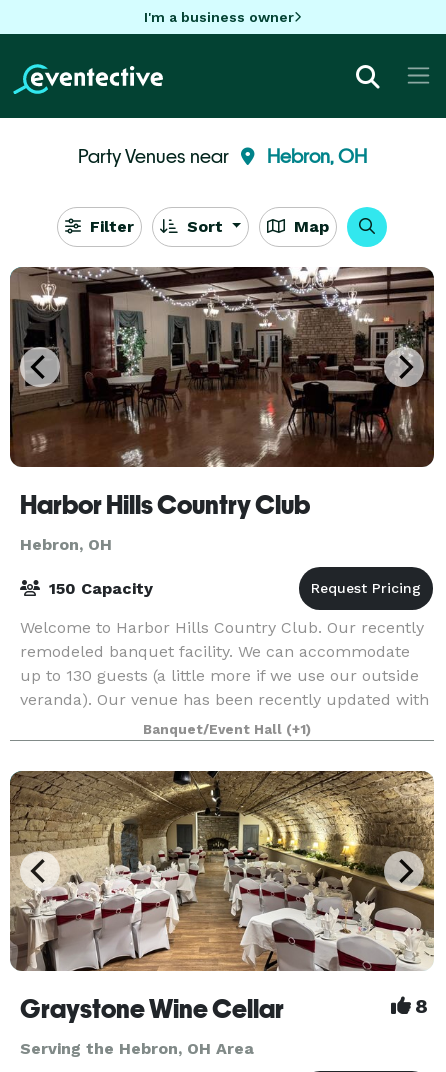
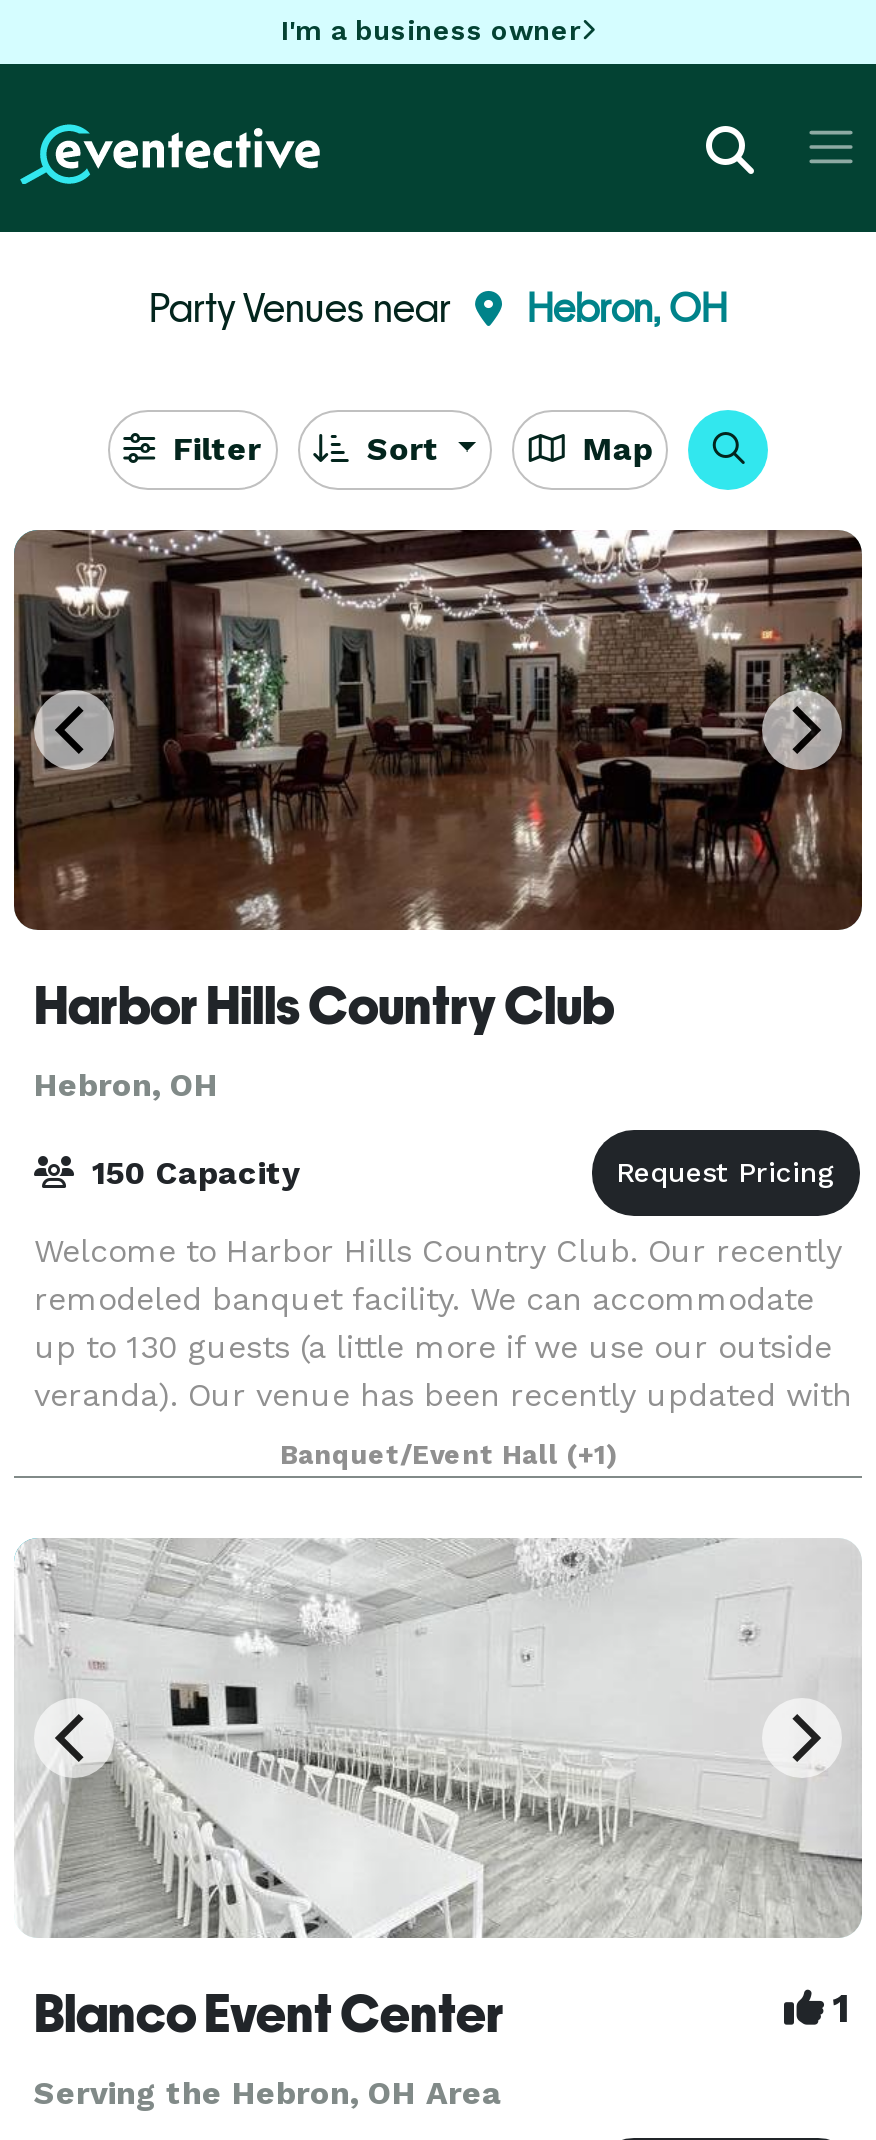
- [image]
- Graystone Wine Cellar
- 8
+ [image]
+ Blanco Event Center
+ 1
